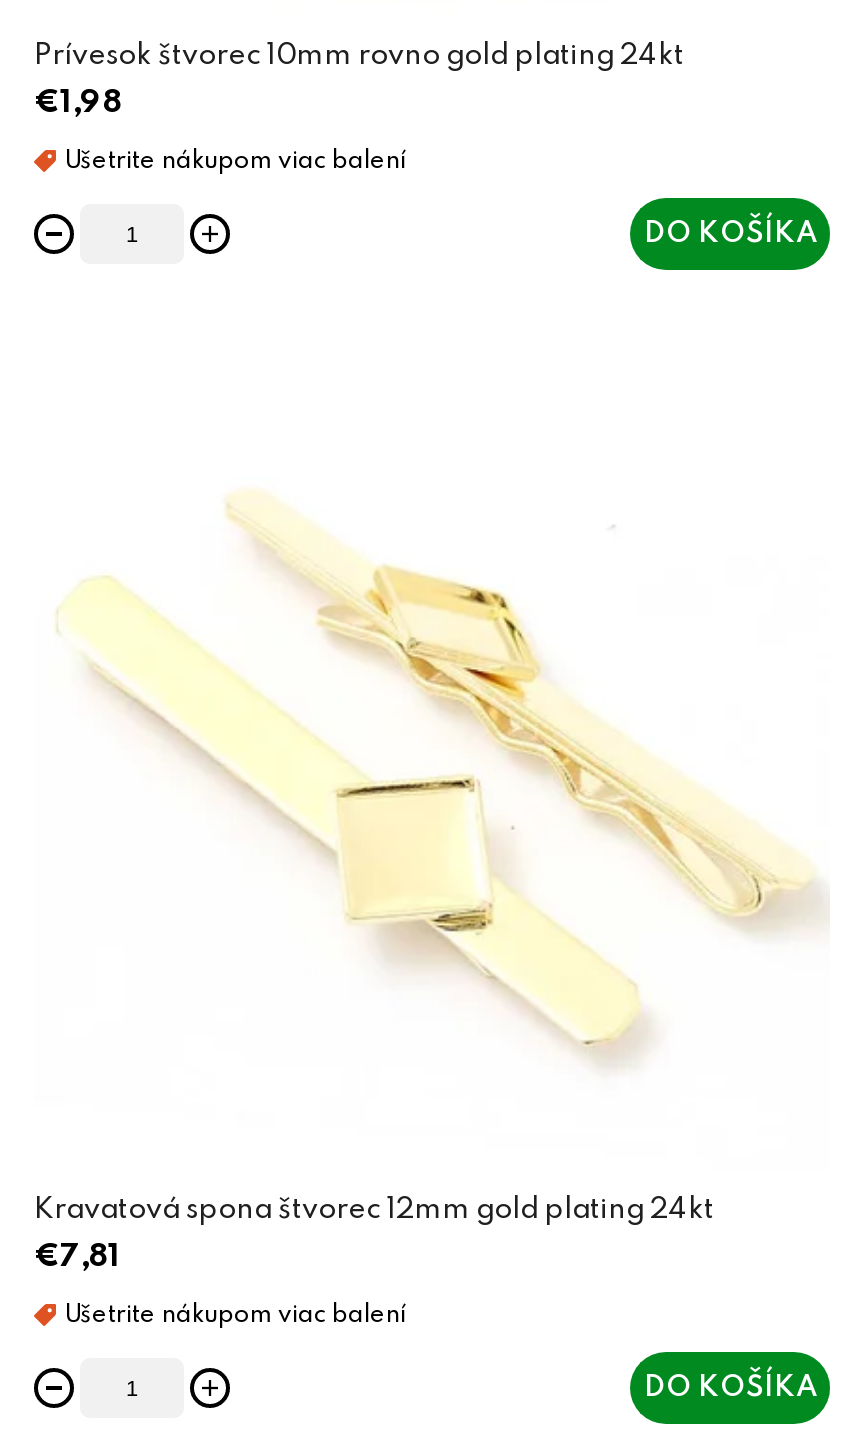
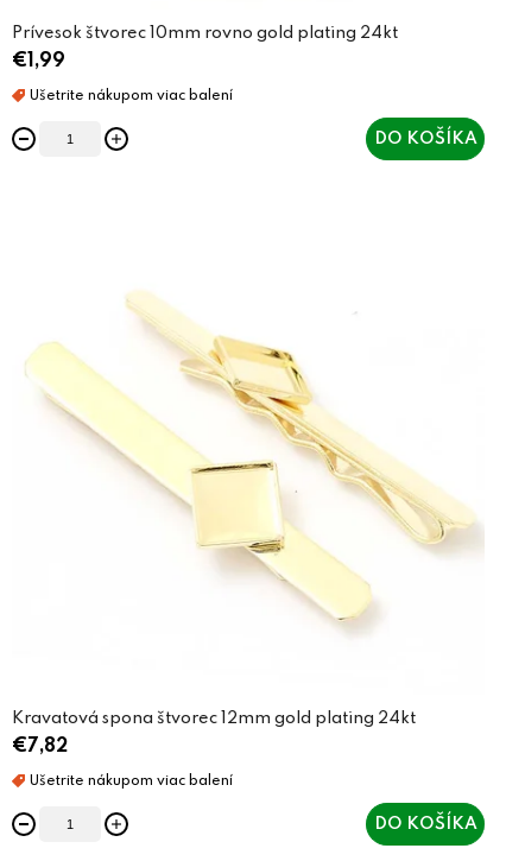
- €1,98
+ €1,99

- €7,81
+ €7,82
